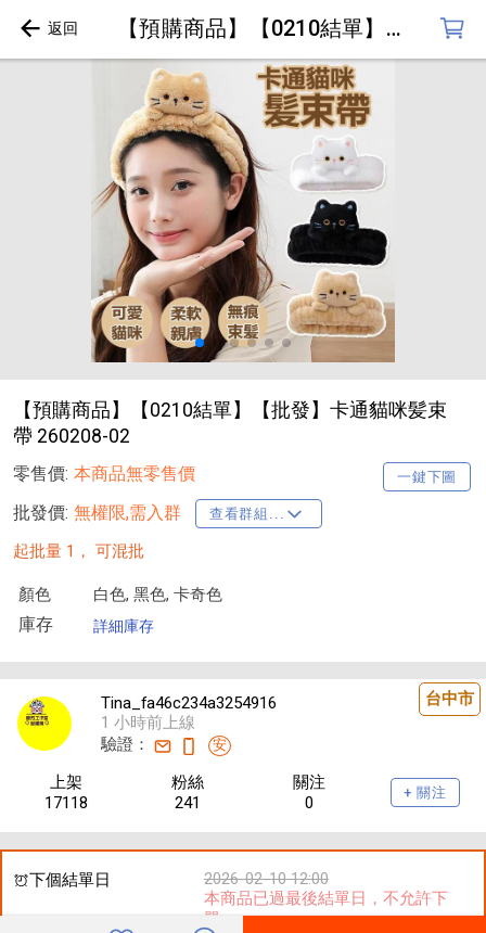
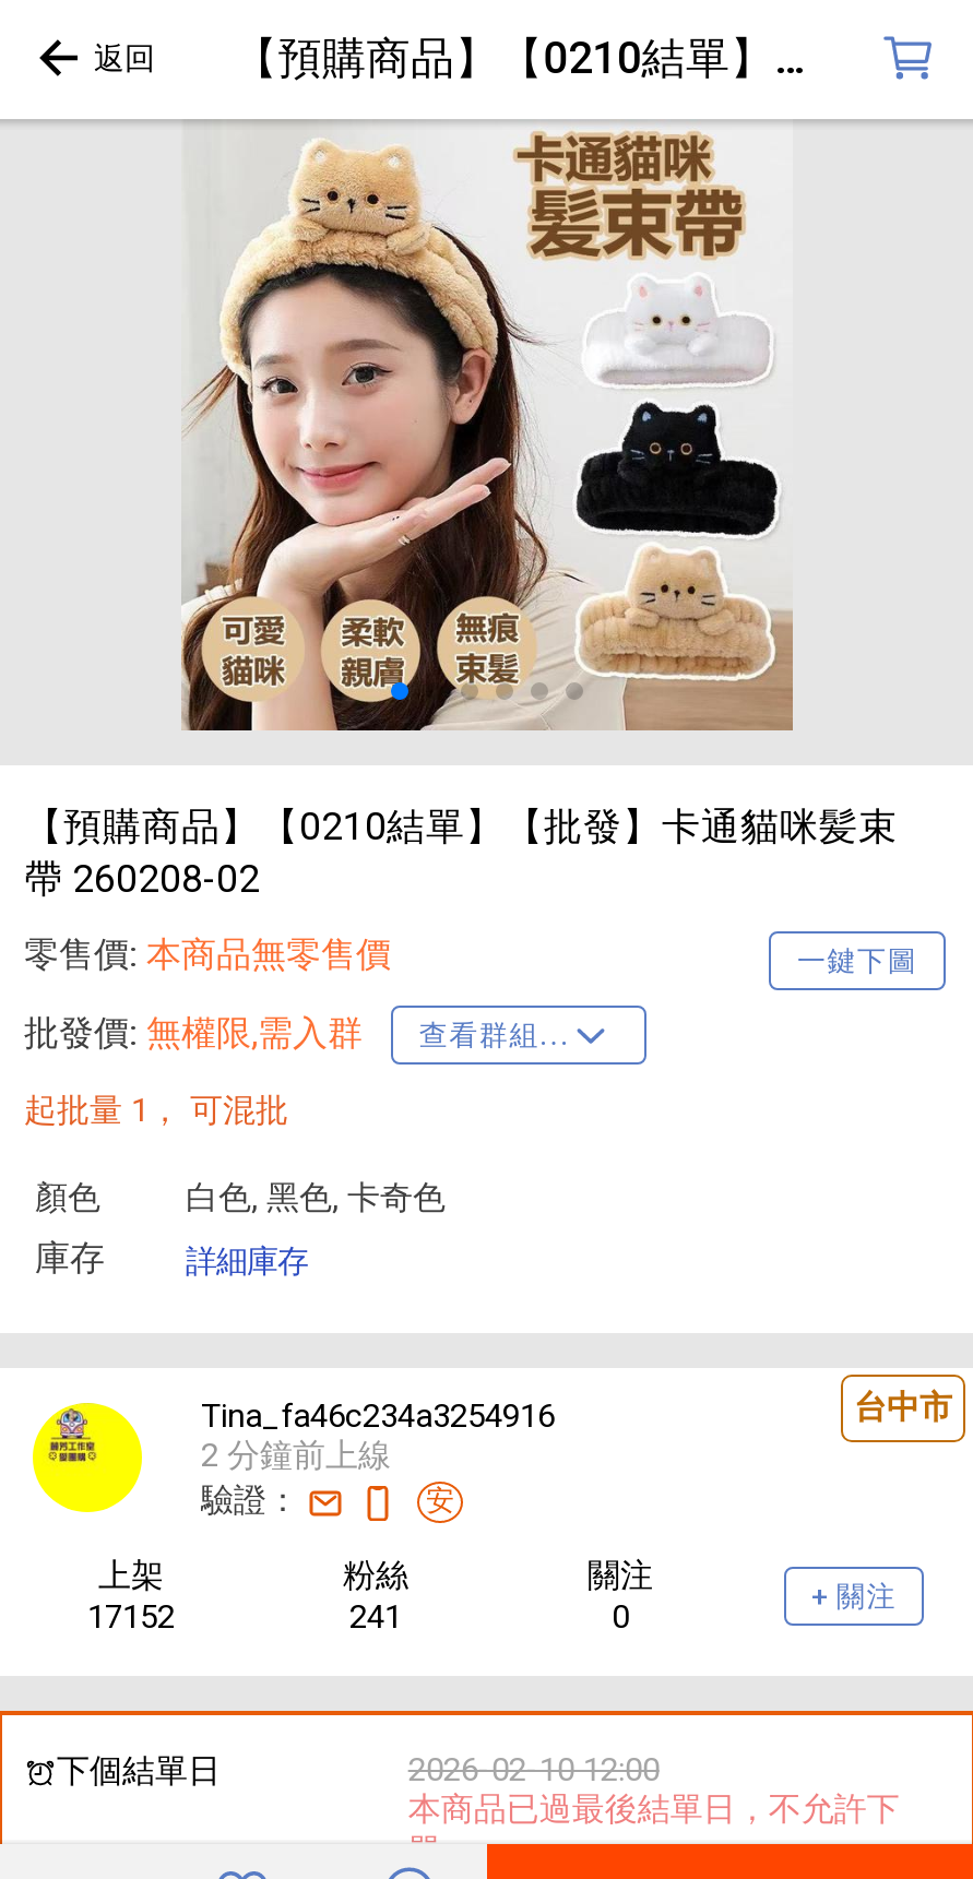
- 1 小時前上線
+ 2 分鐘前上線

- 17118
+ 17152
